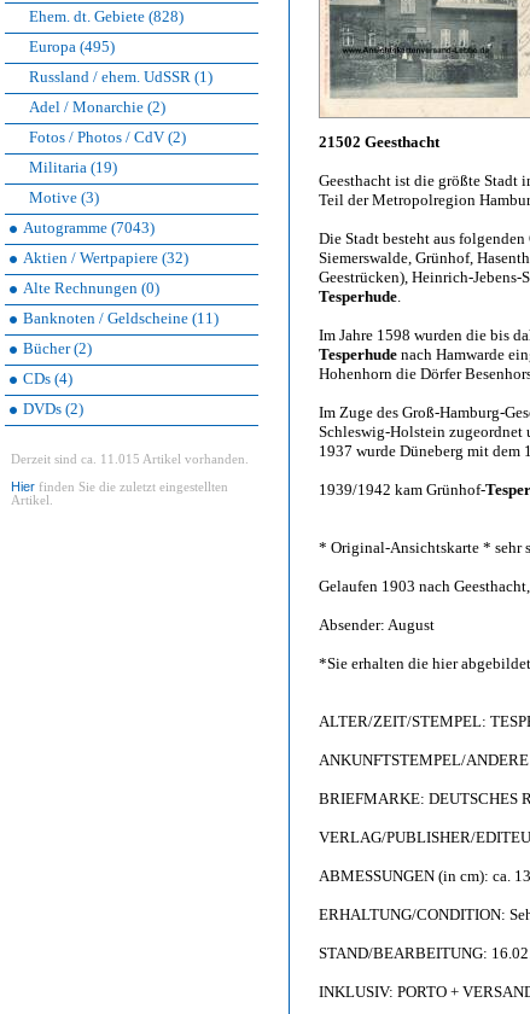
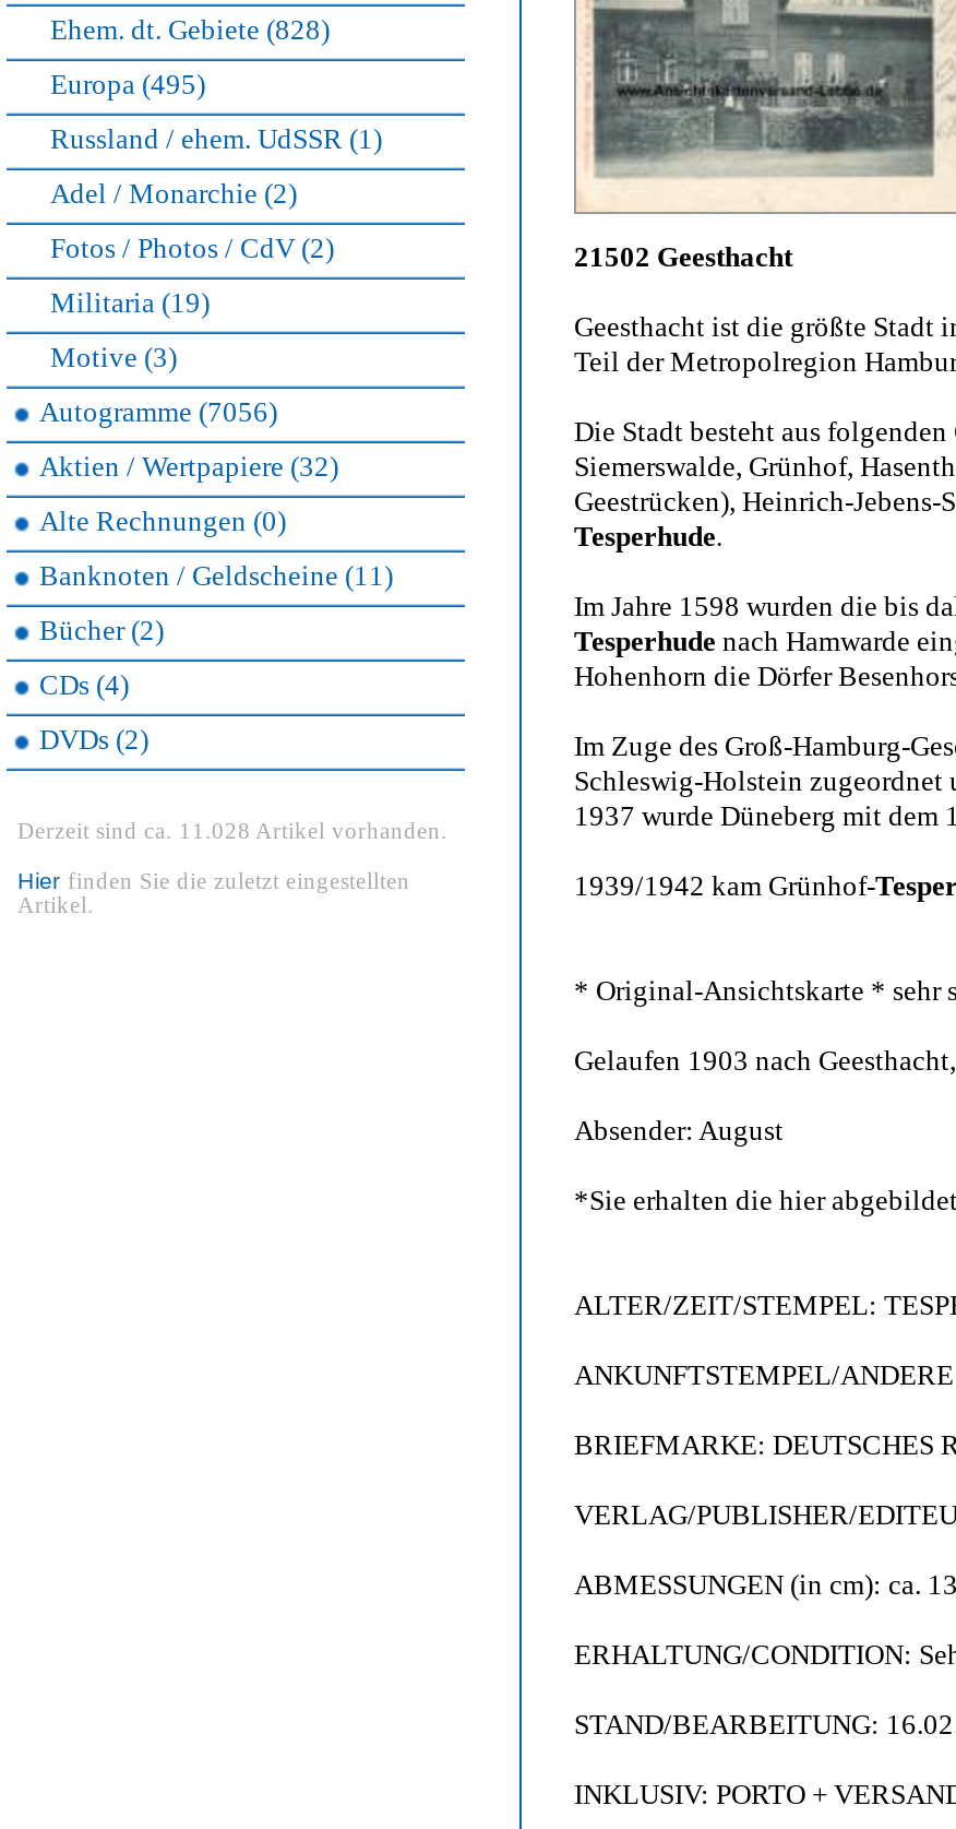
- Autogramme (7043)
+ Autogramme (7056)

- Derzeit sind ca. 11.015 Artikel vorhanden.
+ Derzeit sind ca. 11.028 Artikel vorhanden.
